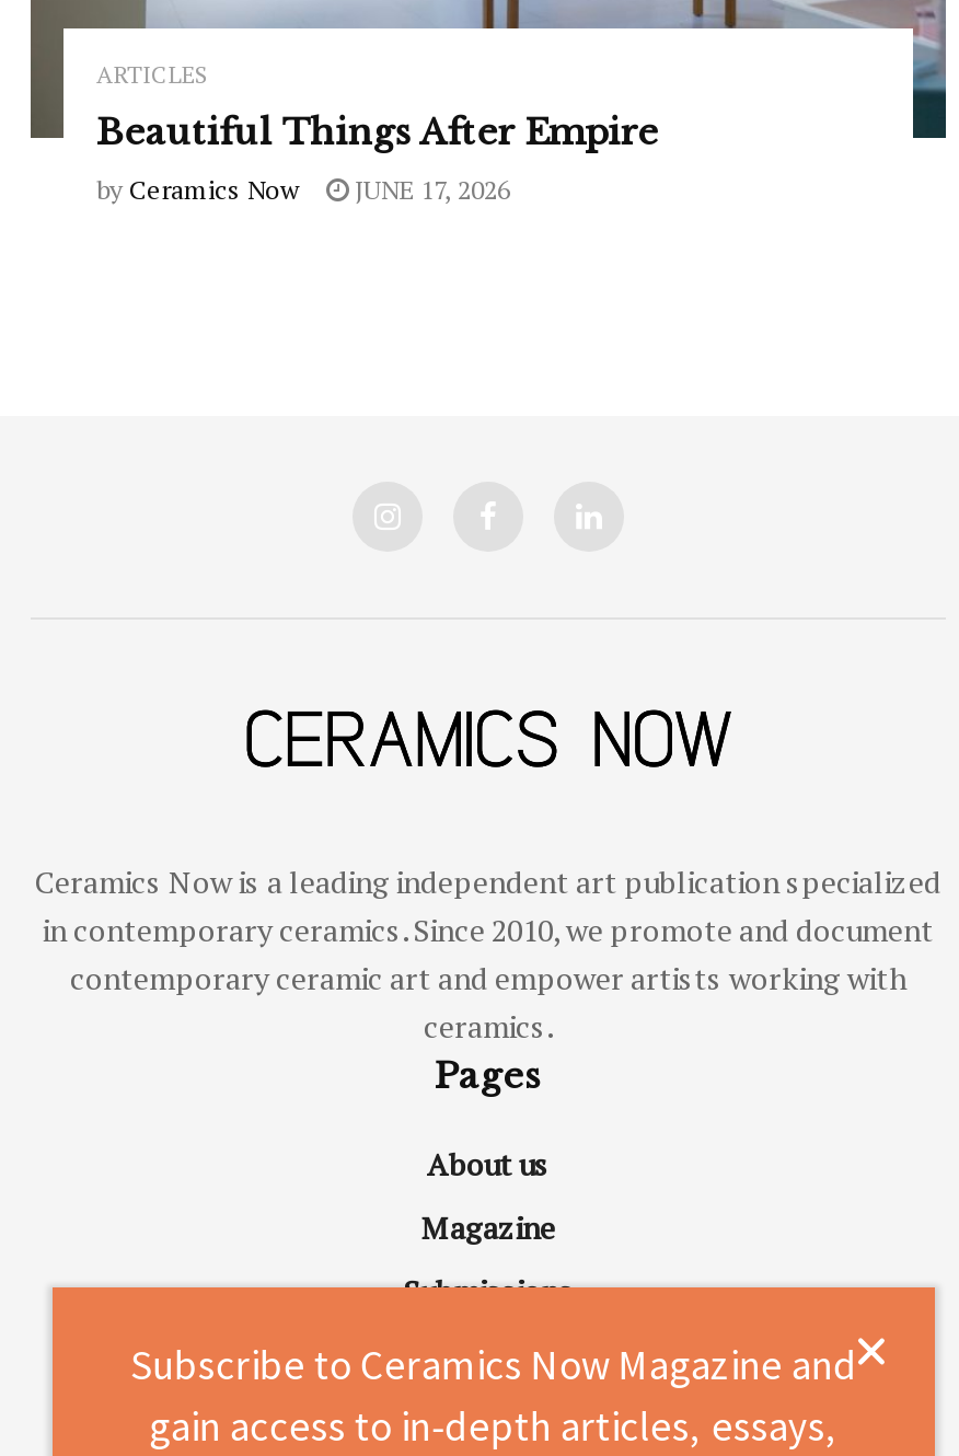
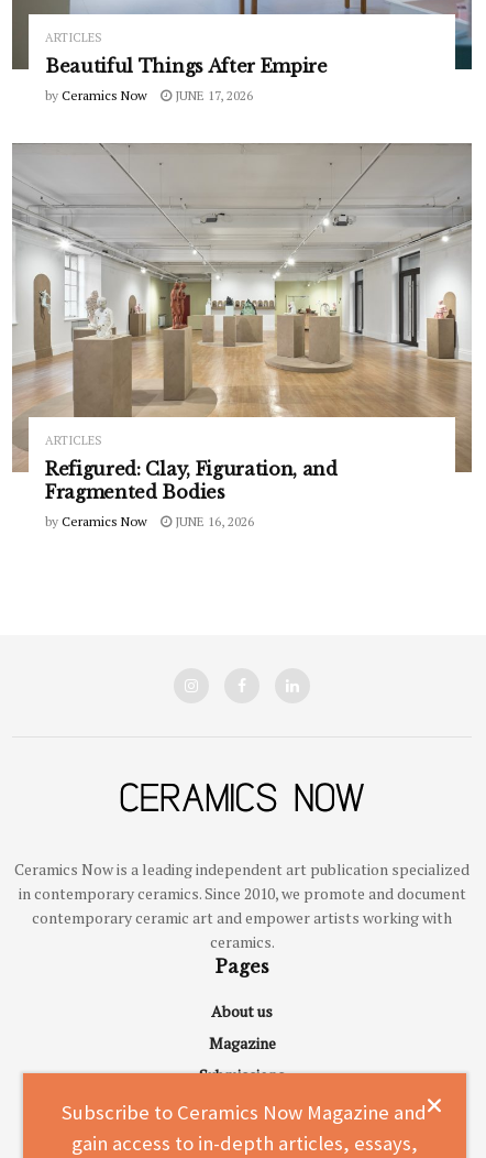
+ [image]
+ ARTICLES
+ Refigured: Clay, Figuration, and
+ Fragmented Bodies
+ by Ceramics Now
+ JUNE 16, 2026
